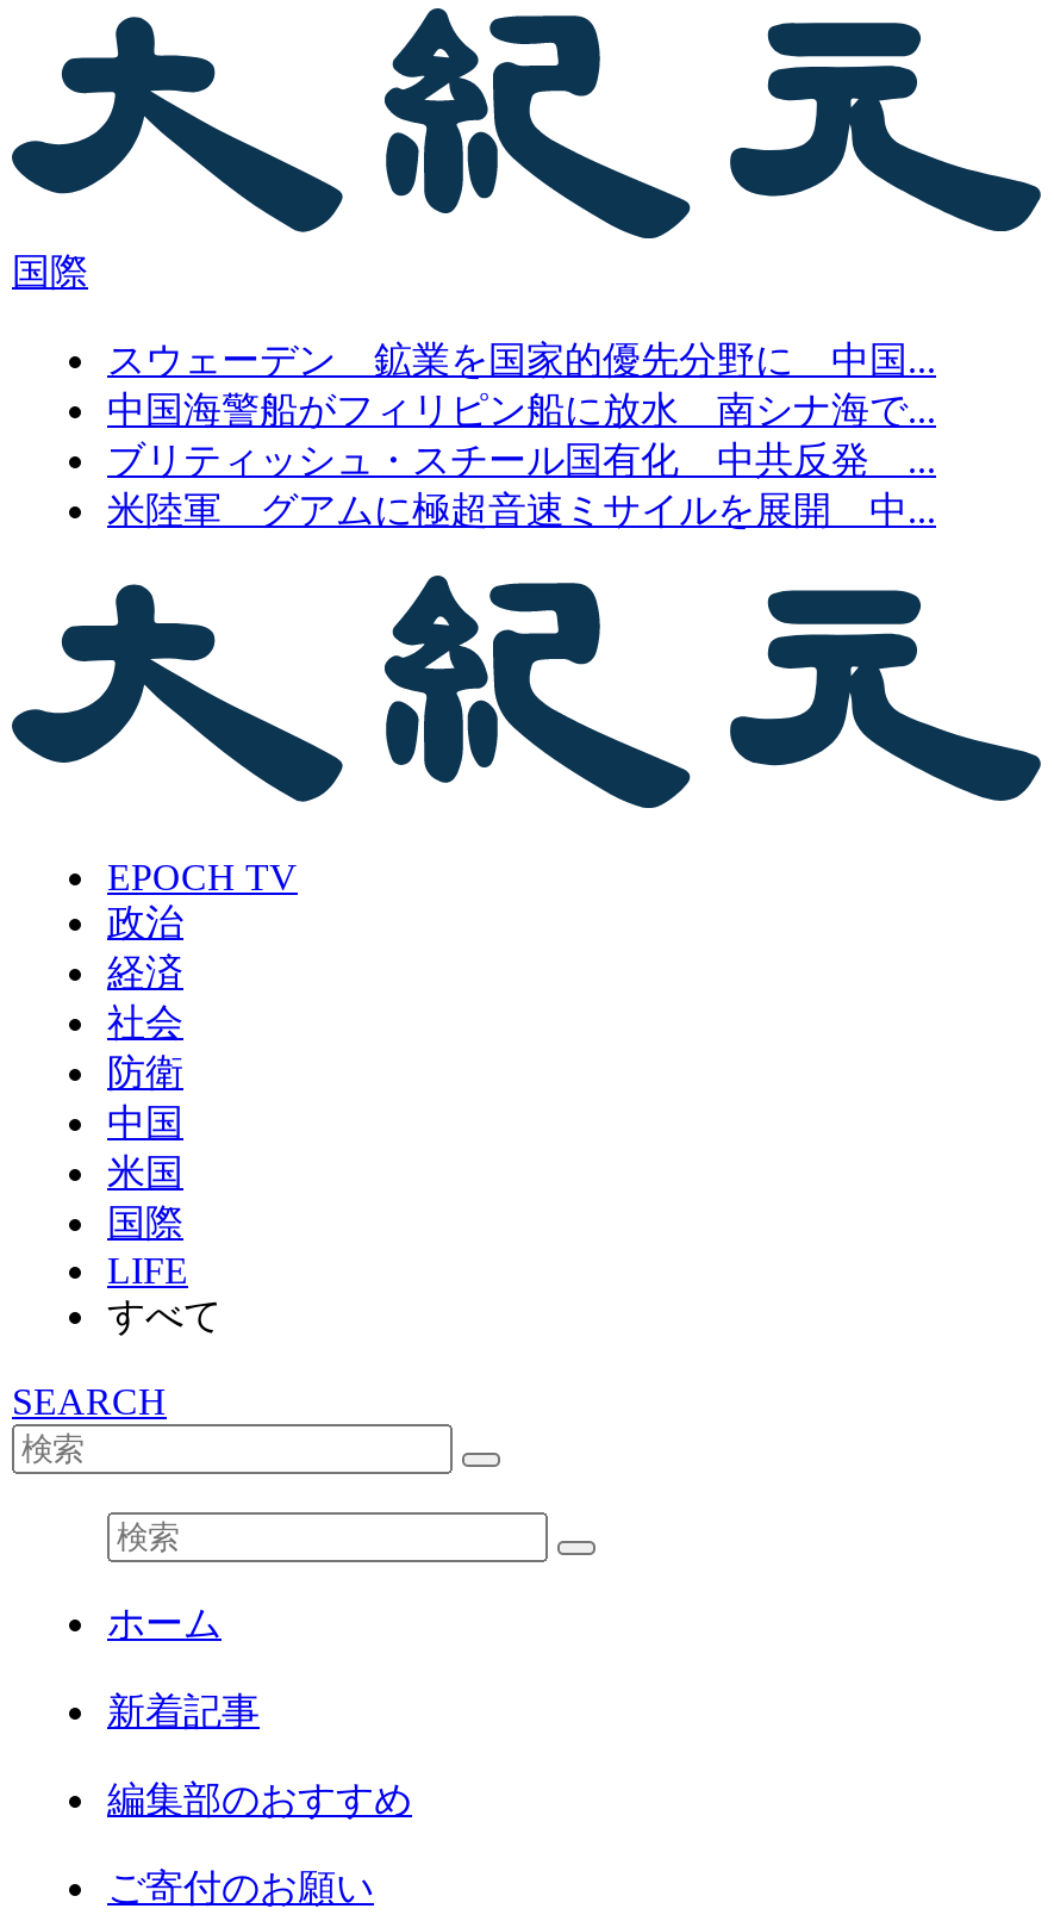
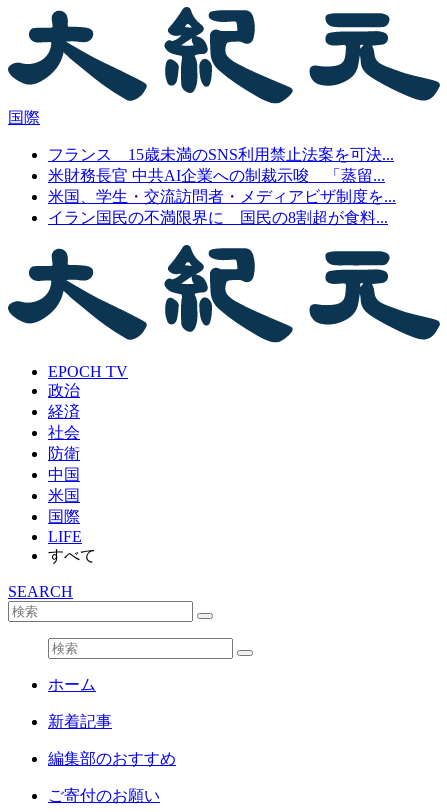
- スウェーデン 鉱業を国家的優先分野に 中国...
- 中国海警船がフィリピン船に放水 南シナ海で...
- ブリティッシュ・スチール国有化 中共反発 ...
- 米陸軍 グアムに極超音速ミサイルを展開 中...
+ フランス 15歳未満のSNS利用禁止法案を可決...
+ 米財務長官 中共AI企業への制裁示唆 「蒸留...
+ 米国、学生・交流訪問者・メディアビザ制度を...
+ イラン国民の不満限界に 国民の8割超が食料...
